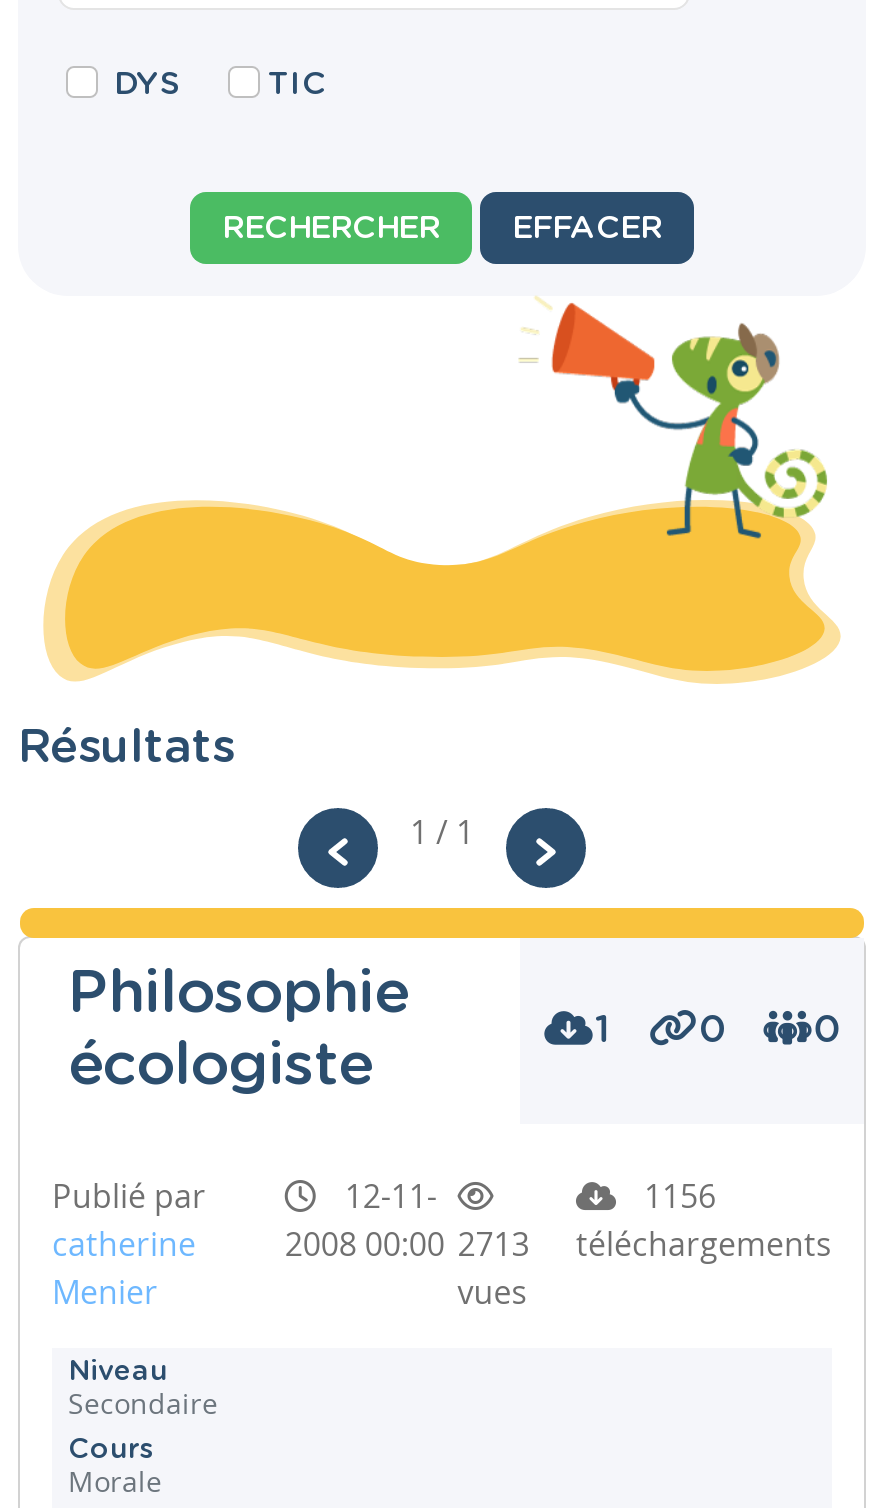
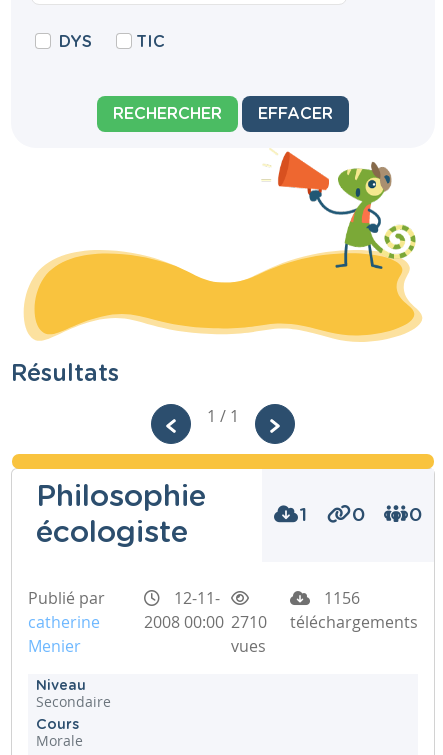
- 2008 00:00 2713 téléchargements
+ 2008 00:00 2710 téléchargements
